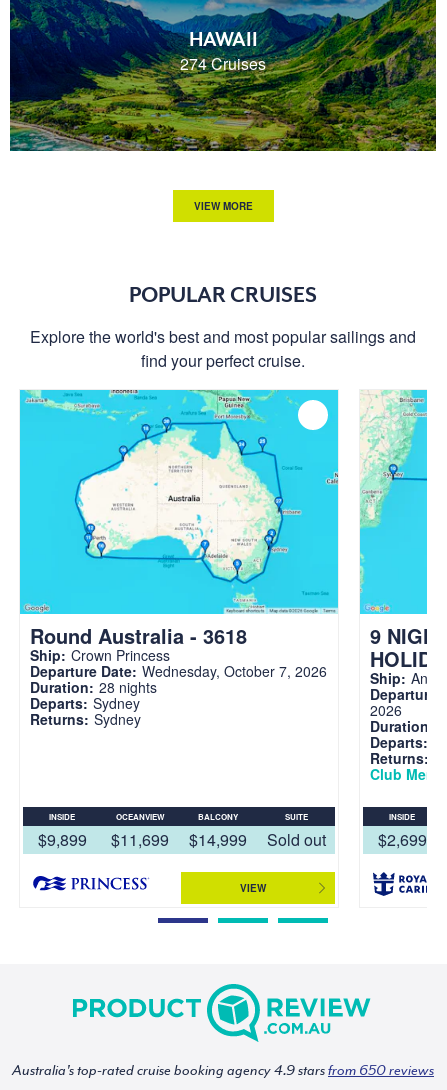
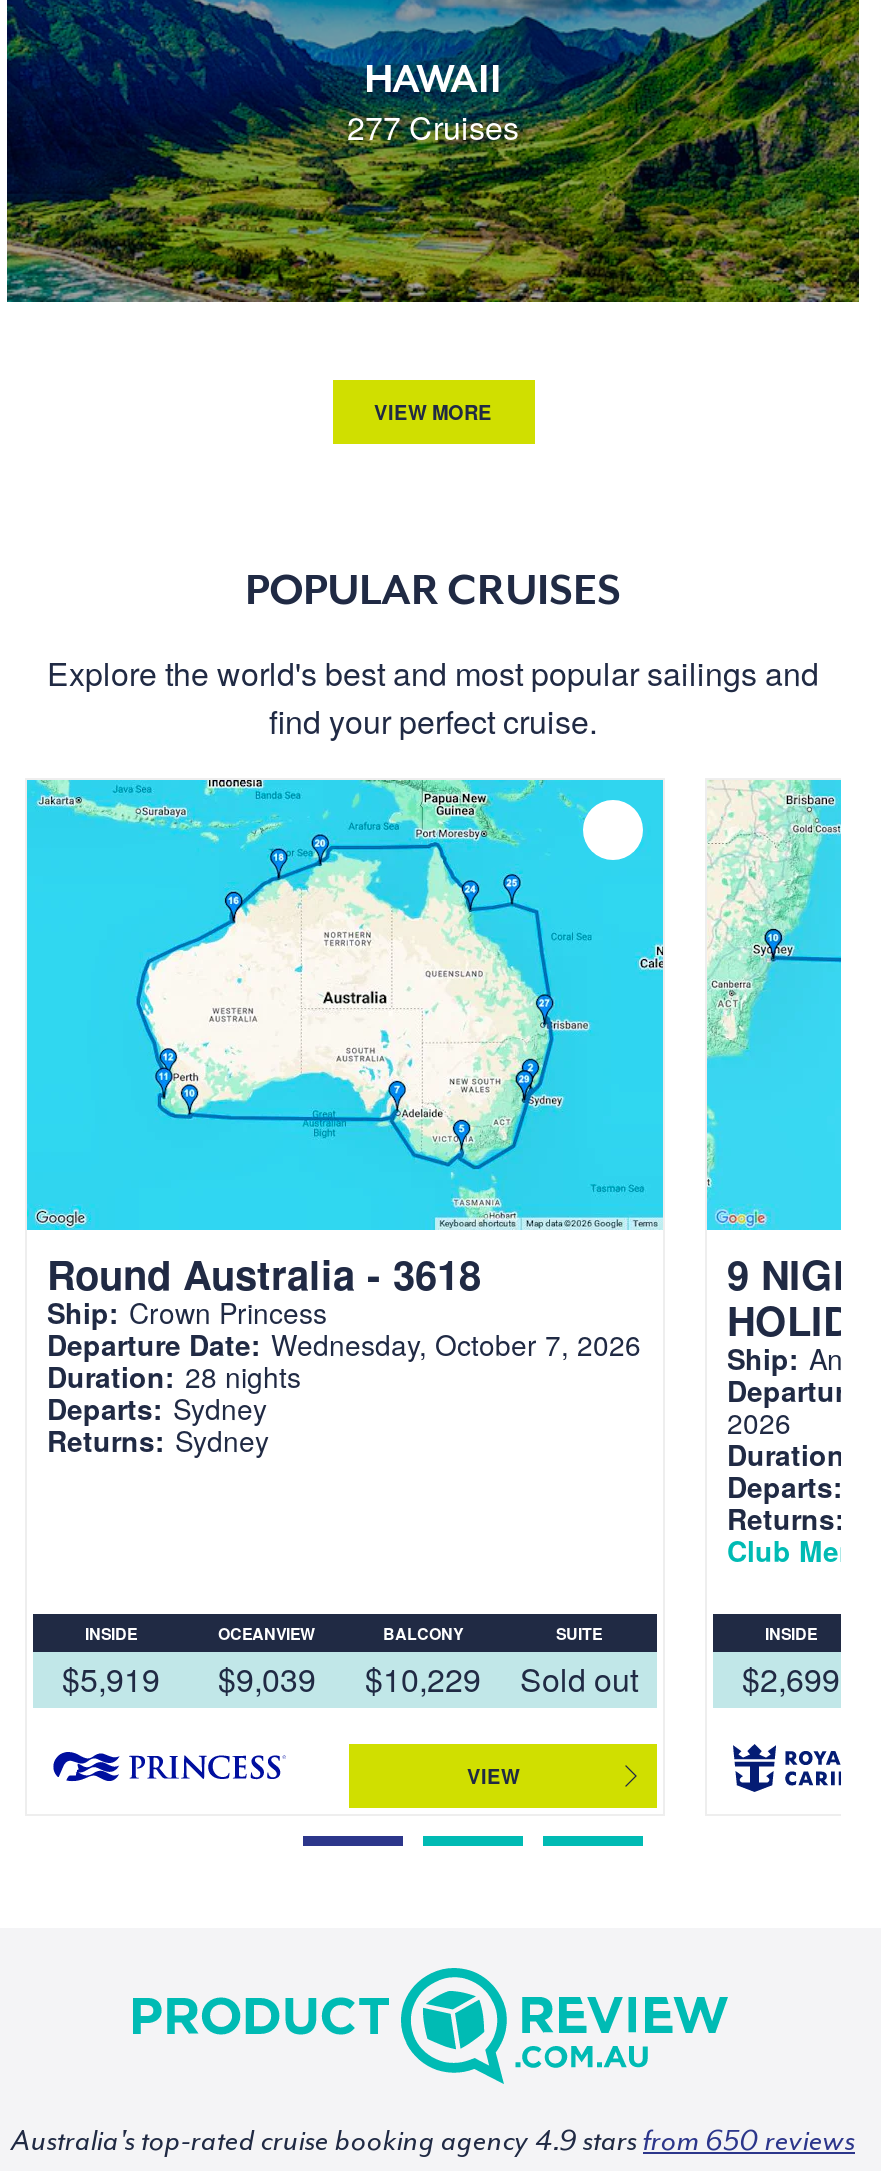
- 274 Cruises
+ 277 Cruises

- $9,899
+ $5,919

- $11,699
+ $9,039

- $14,999
+ $10,229
